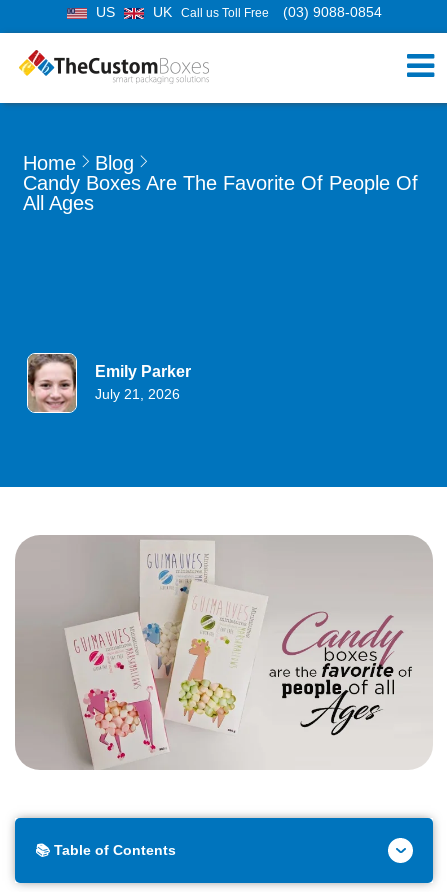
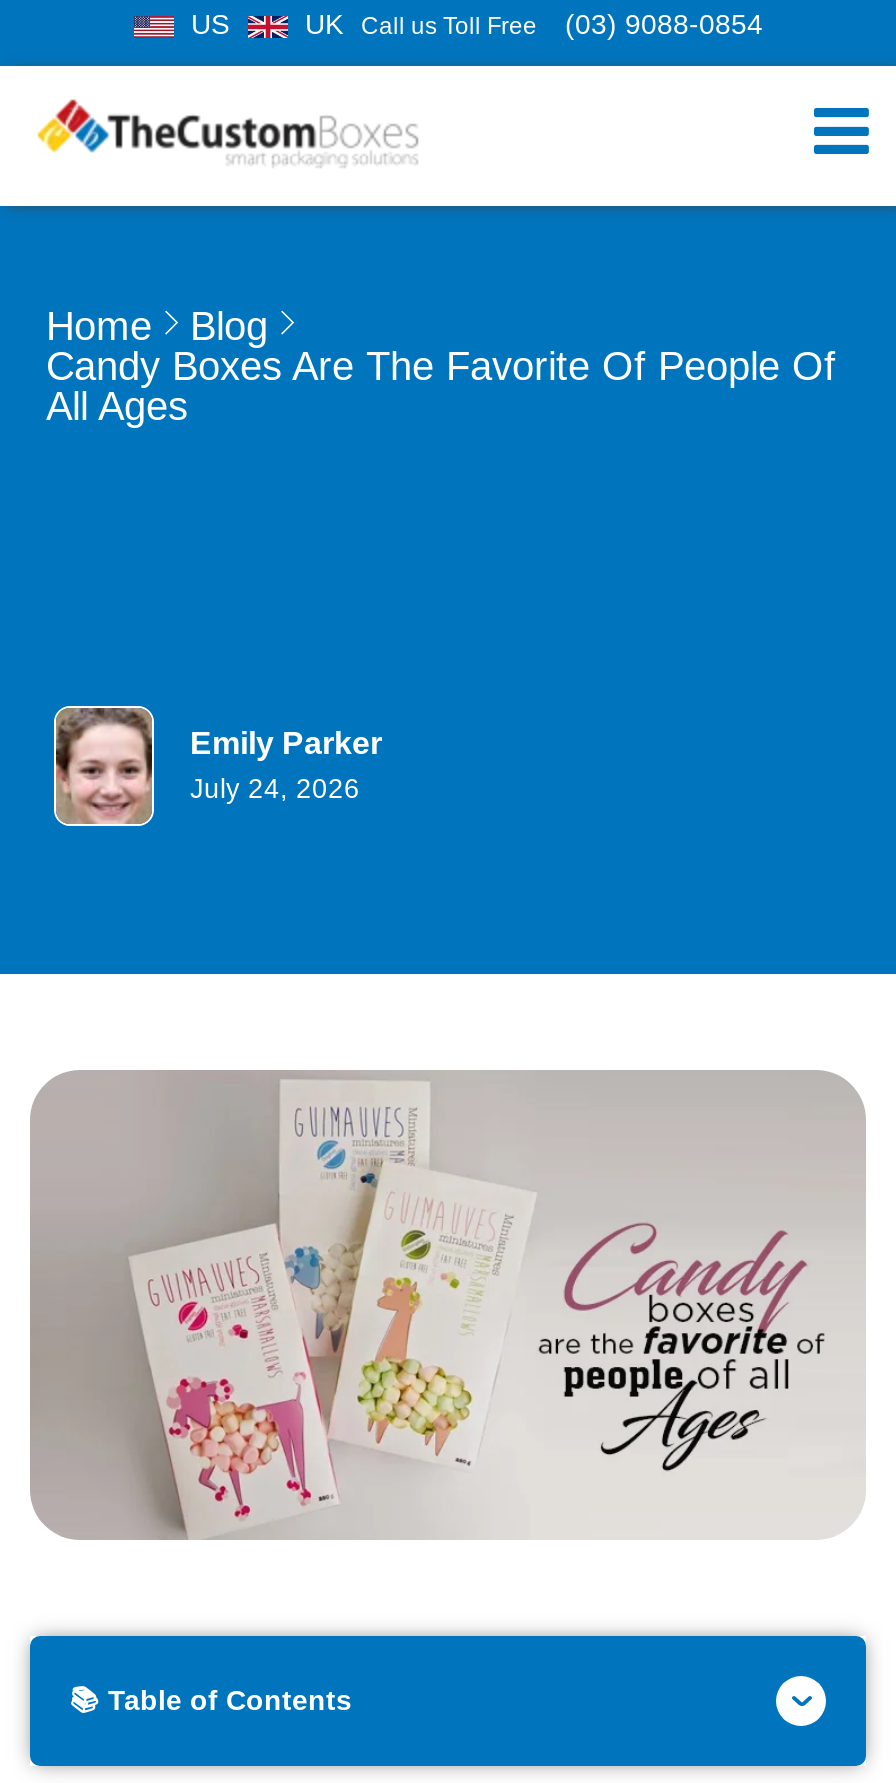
- July 21, 2026
+ July 24, 2026
